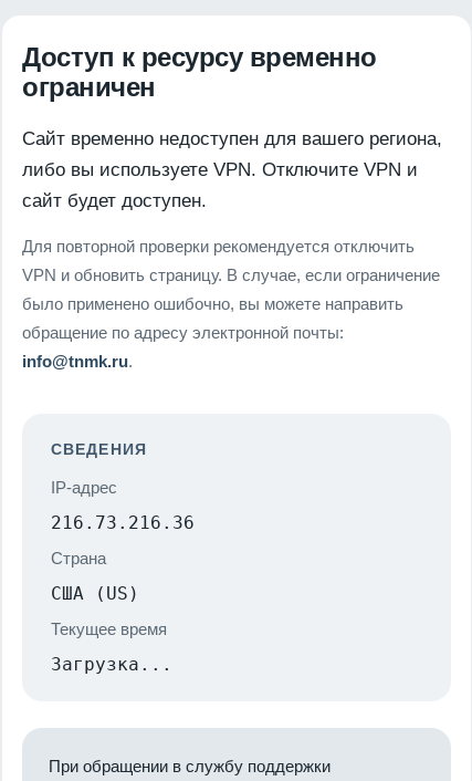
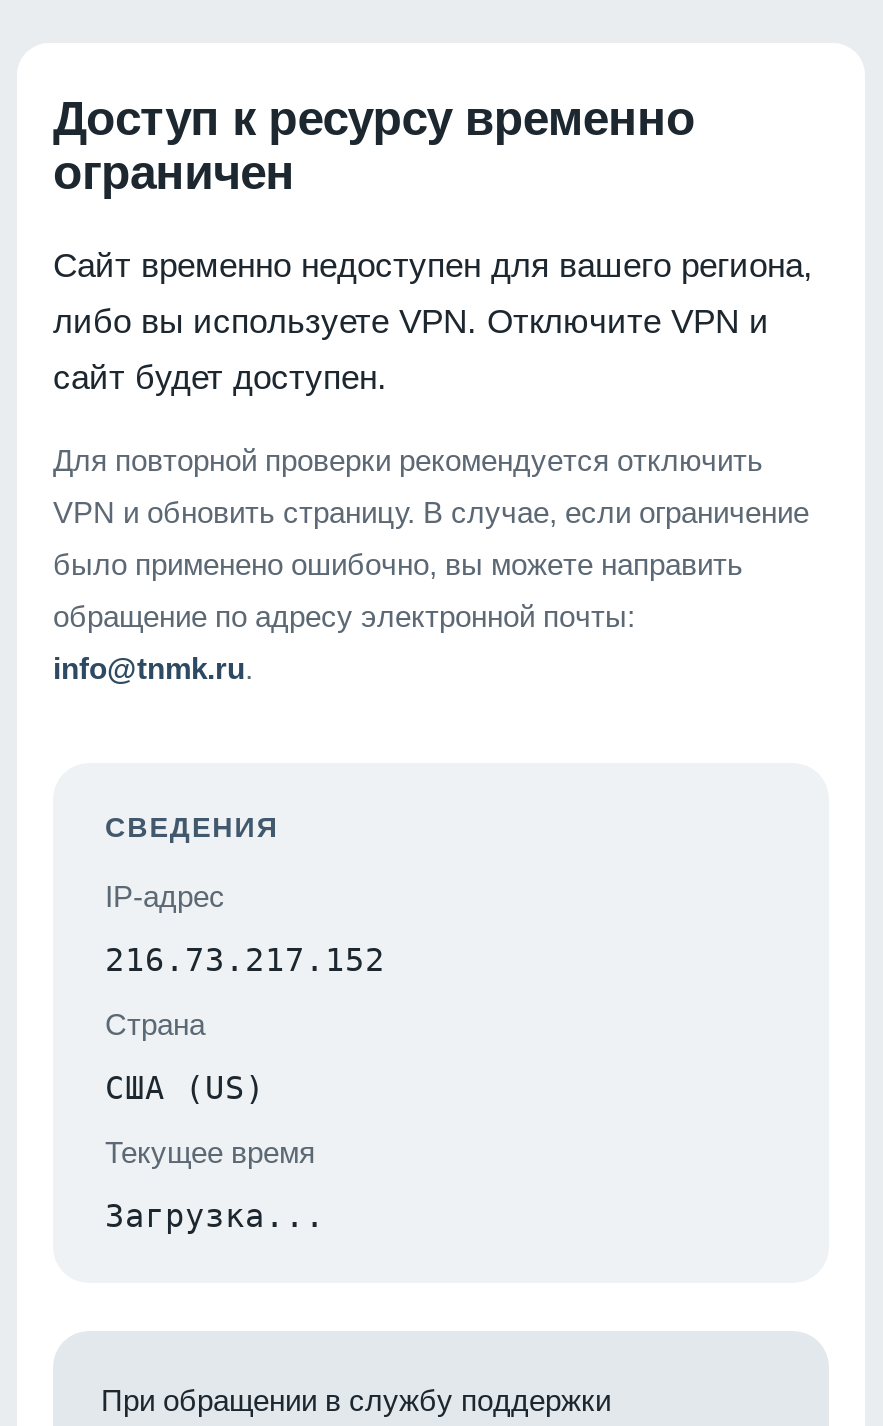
- 216.73.216.36
+ 216.73.217.152
